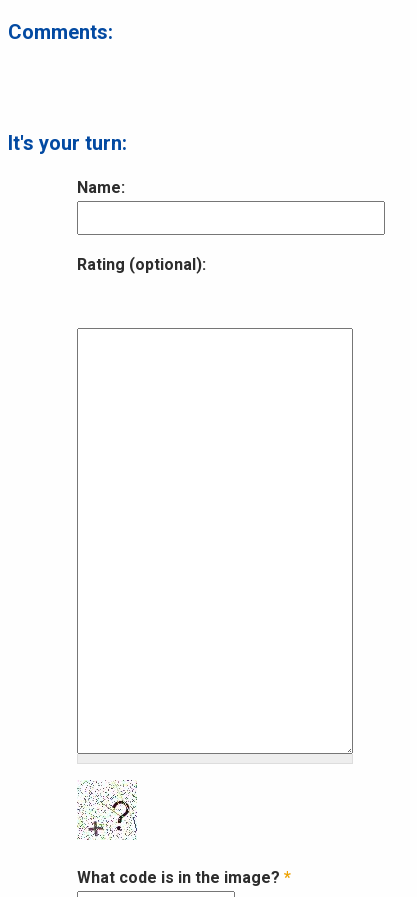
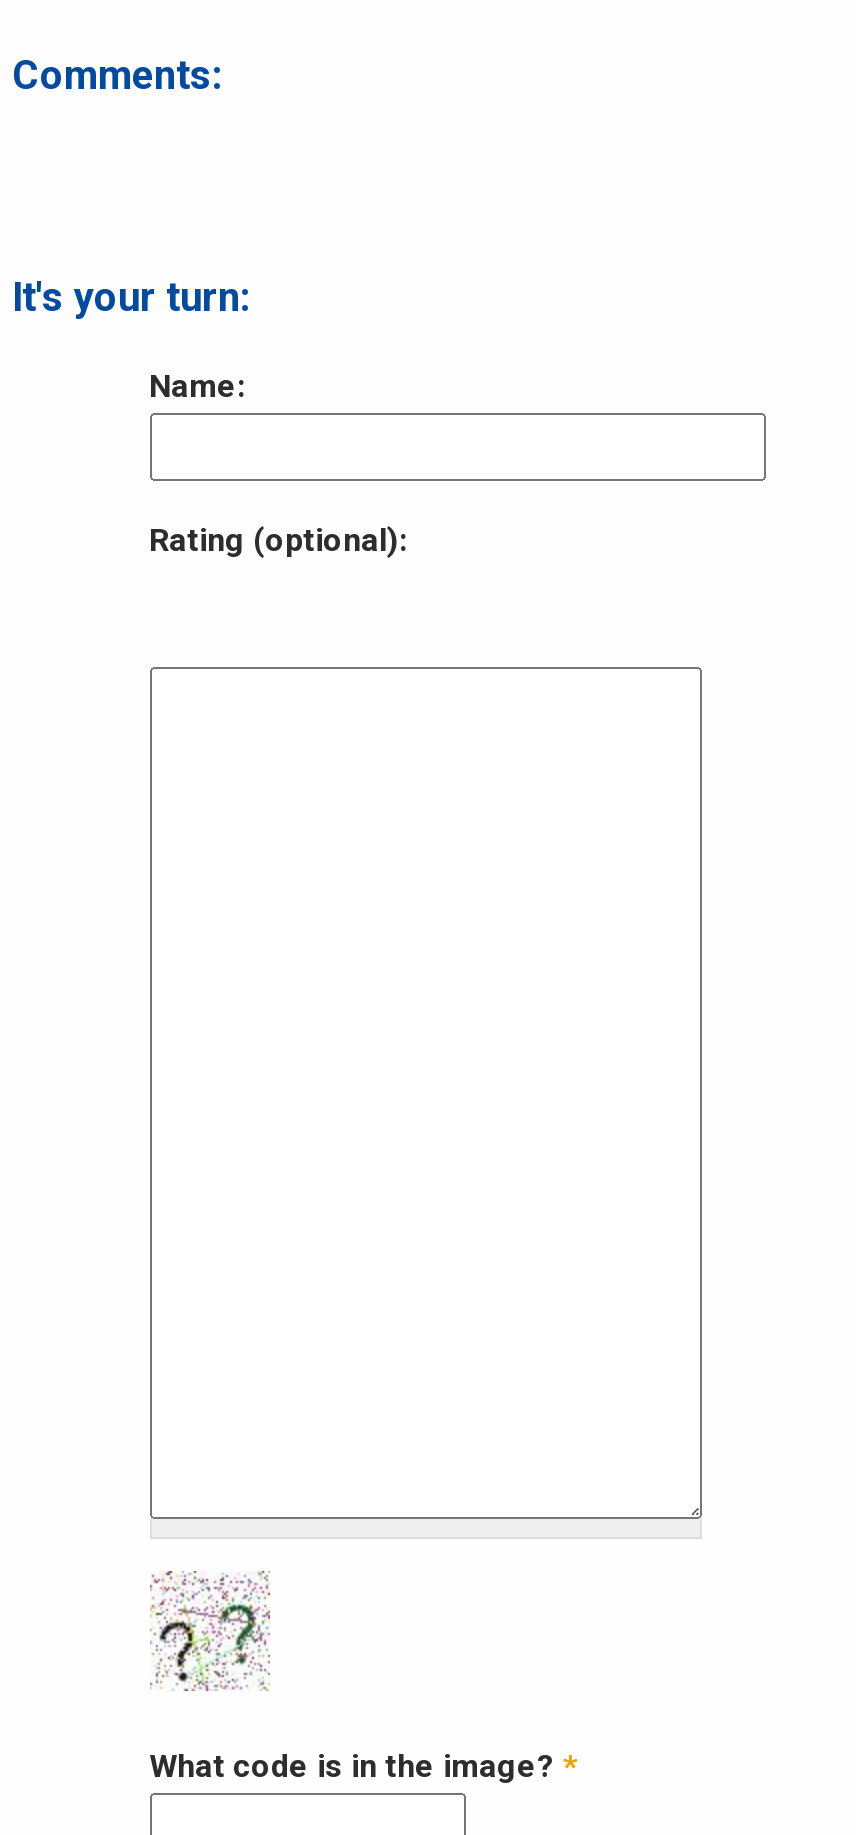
- [image]
+ [image]
